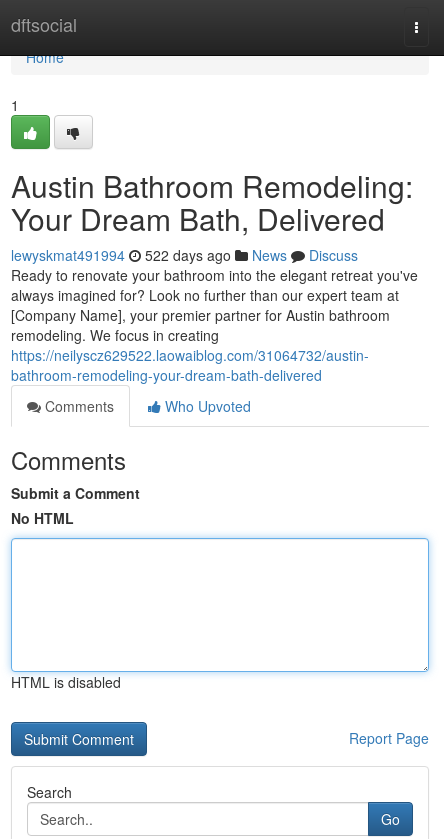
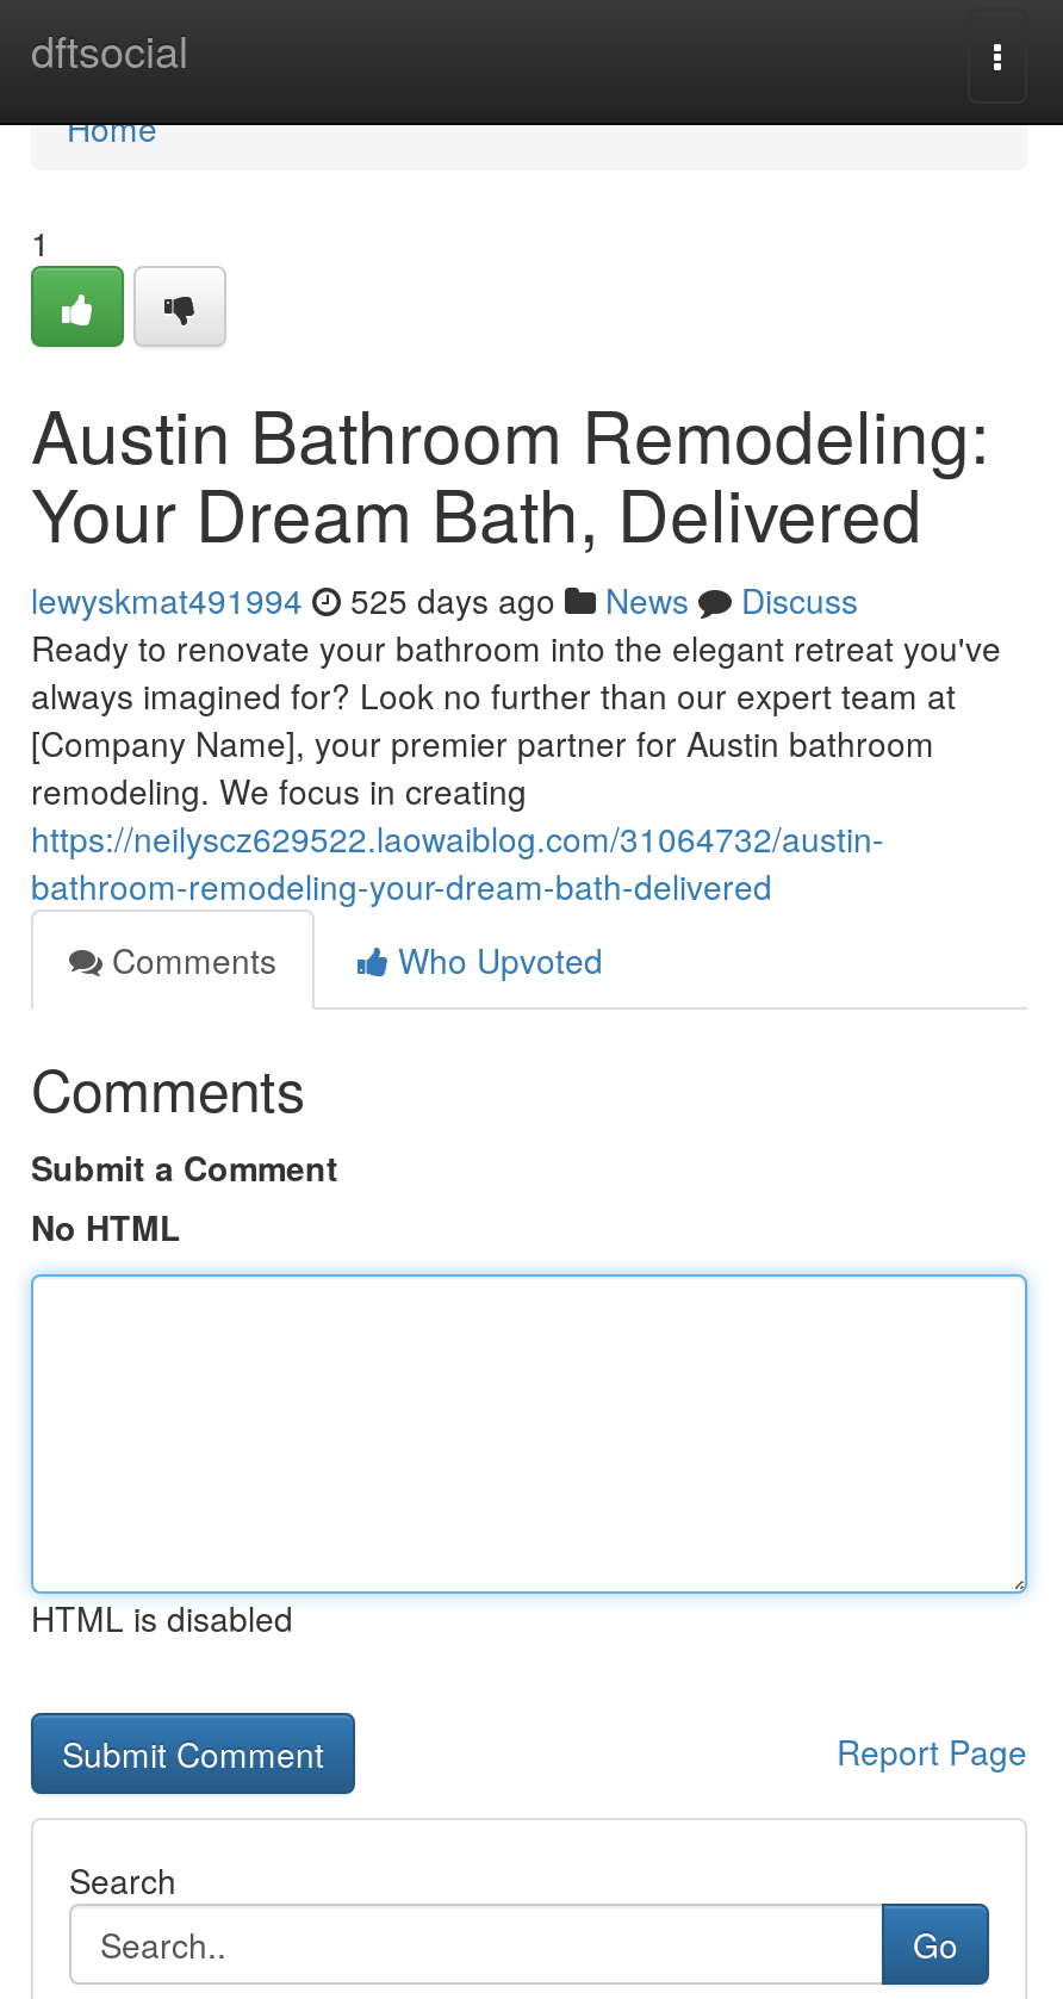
- lewyskmat491994 522 days ago News Discuss
+ lewyskmat491994 525 days ago News Discuss
